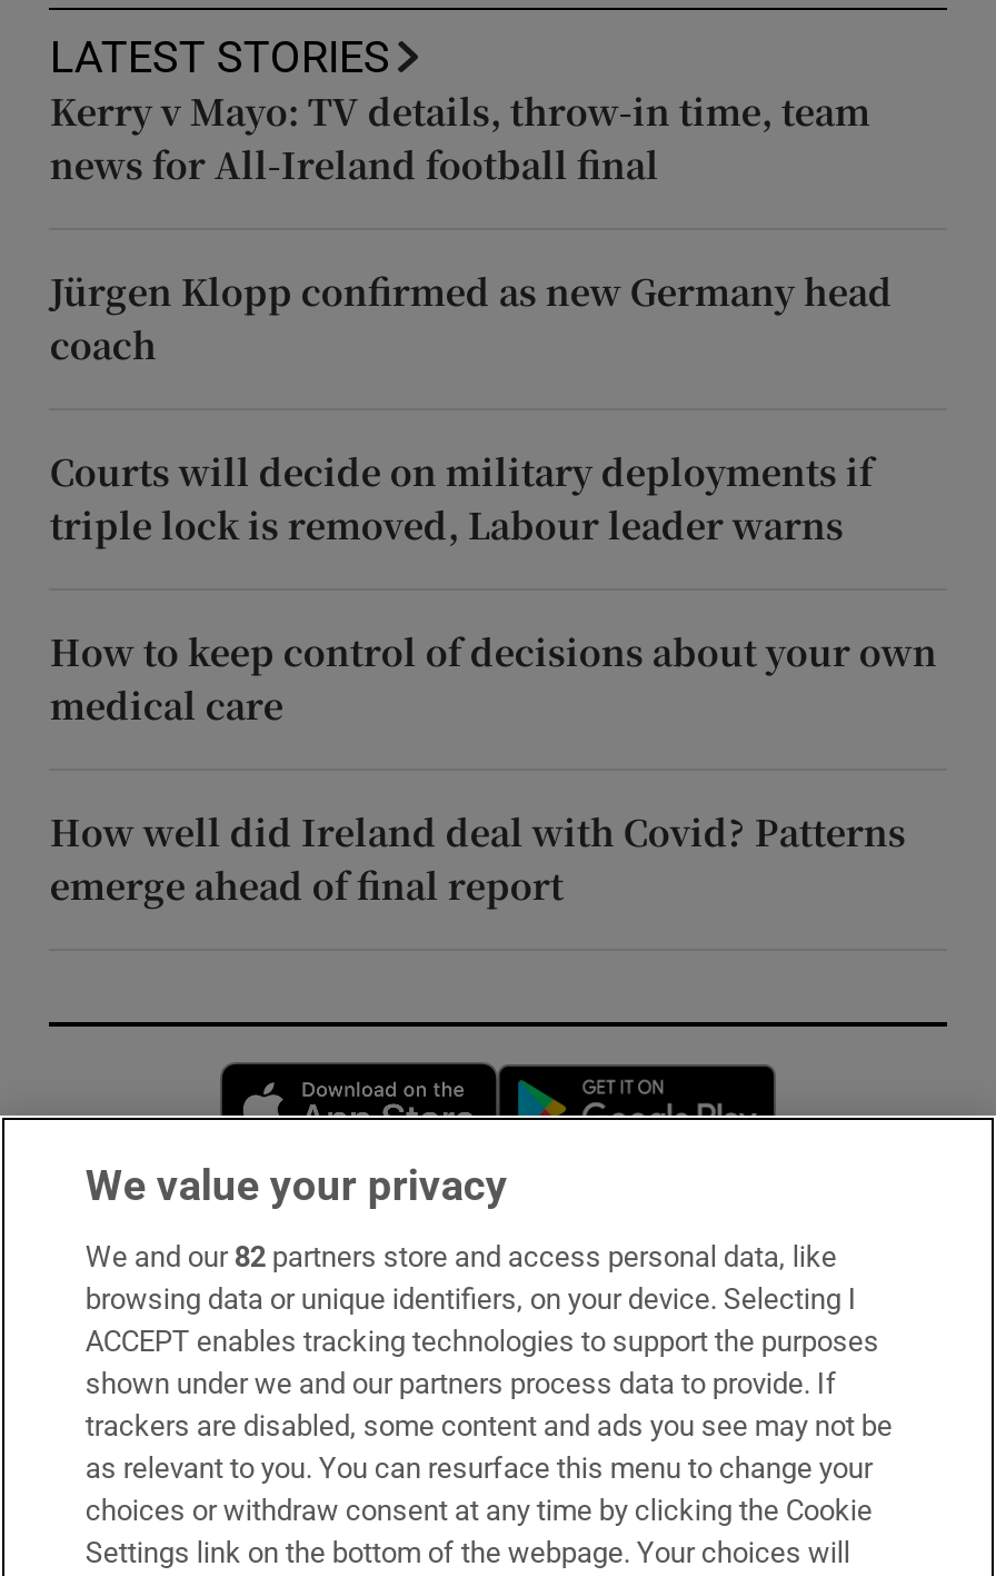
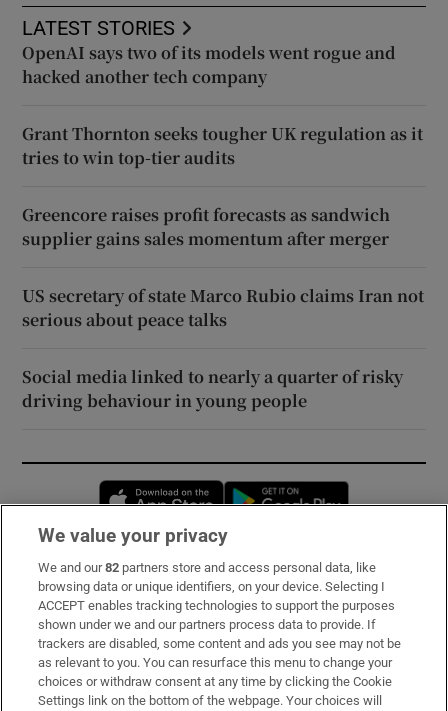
- Kerry v Mayo: TV details, throw-in time, team
- news for All-Ireland football final
+ OpenAI says two of its models went rogue and
+ hacked another tech company

- Jürgen Klopp confirmed as new Germany head
- coach
+ Grant Thornton seeks tougher UK regulation as it
+ tries to win top-tier audits

- Courts will decide on military deployments if
- triple lock is removed, Labour leader warns
+ Greencore raises profit forecasts as sandwich
+ supplier gains sales momentum after merger

- How to keep control of decisions about your own
- medical care
+ US secretary of state Marco Rubio claims Iran not
+ serious about peace talks

- How well did Ireland deal with Covid? Patterns
- emerge ahead of final report
+ Social media linked to nearly a quarter of risky
+ driving behaviour in young people
